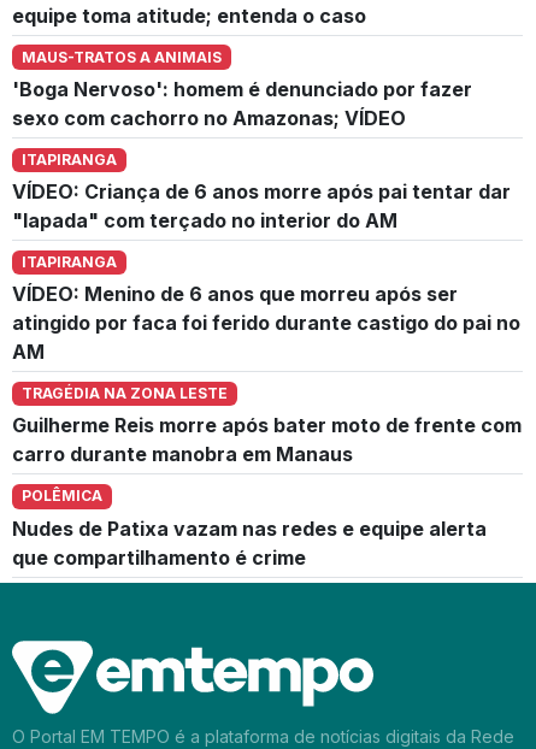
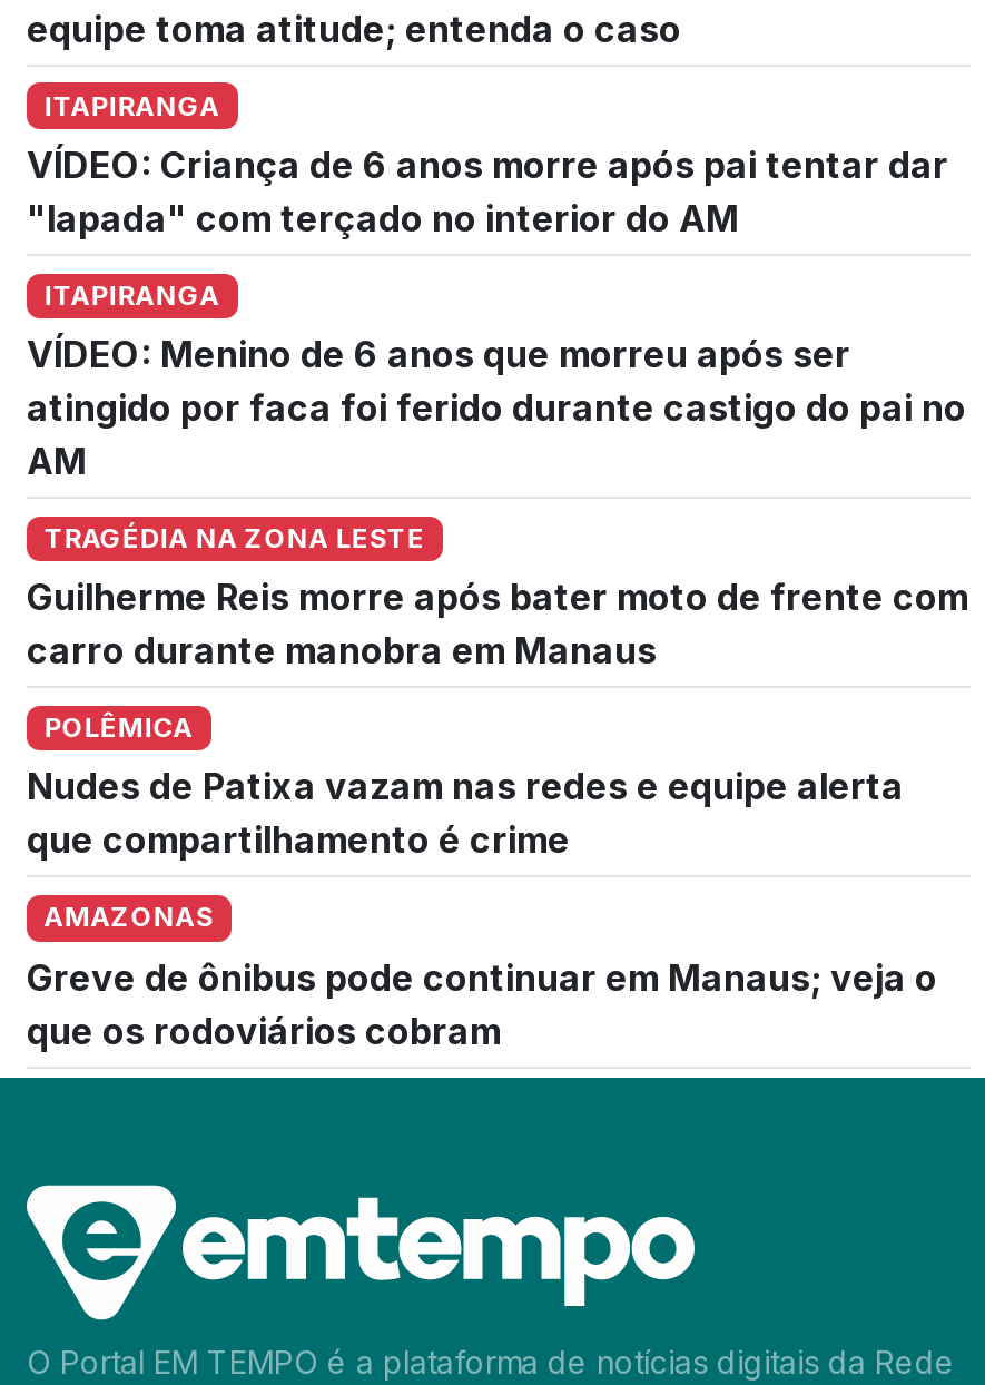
- MAUS-TRATOS A ANIMAIS
- 'Boga Nervoso': homem é denunciado por fazer
- sexo com cachorro no Amazonas; VÍDEO

moved up: ITAPIRANGA | VÍDEO: Criança de 6 anos morre após pai tentar dar | "lapada" com terçado no interior do AM | ... | Nudes de Patixa vazam nas redes e equipe alerta | que compartilhamento é crime

+ AMAZONAS
+ Greve de ônibus pode continuar em Manaus; veja o
+ que os rodoviários cobram
